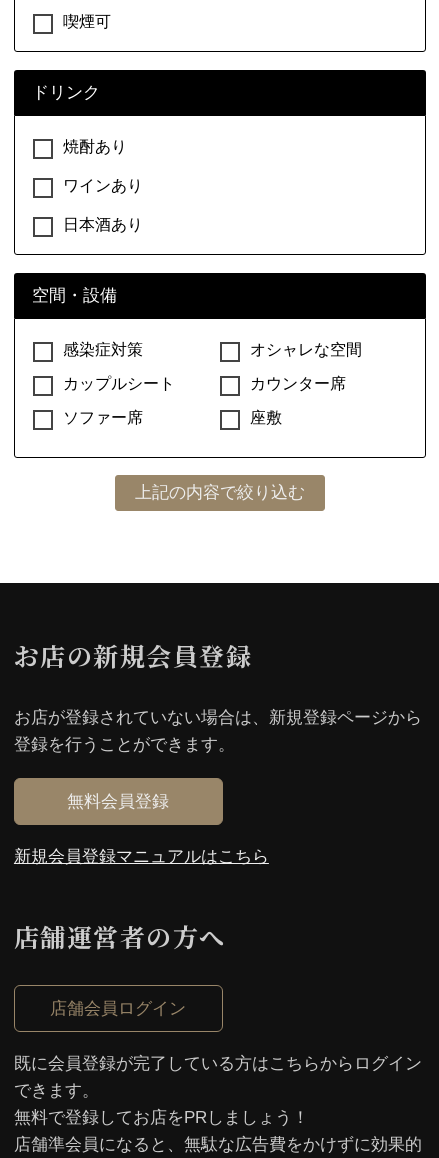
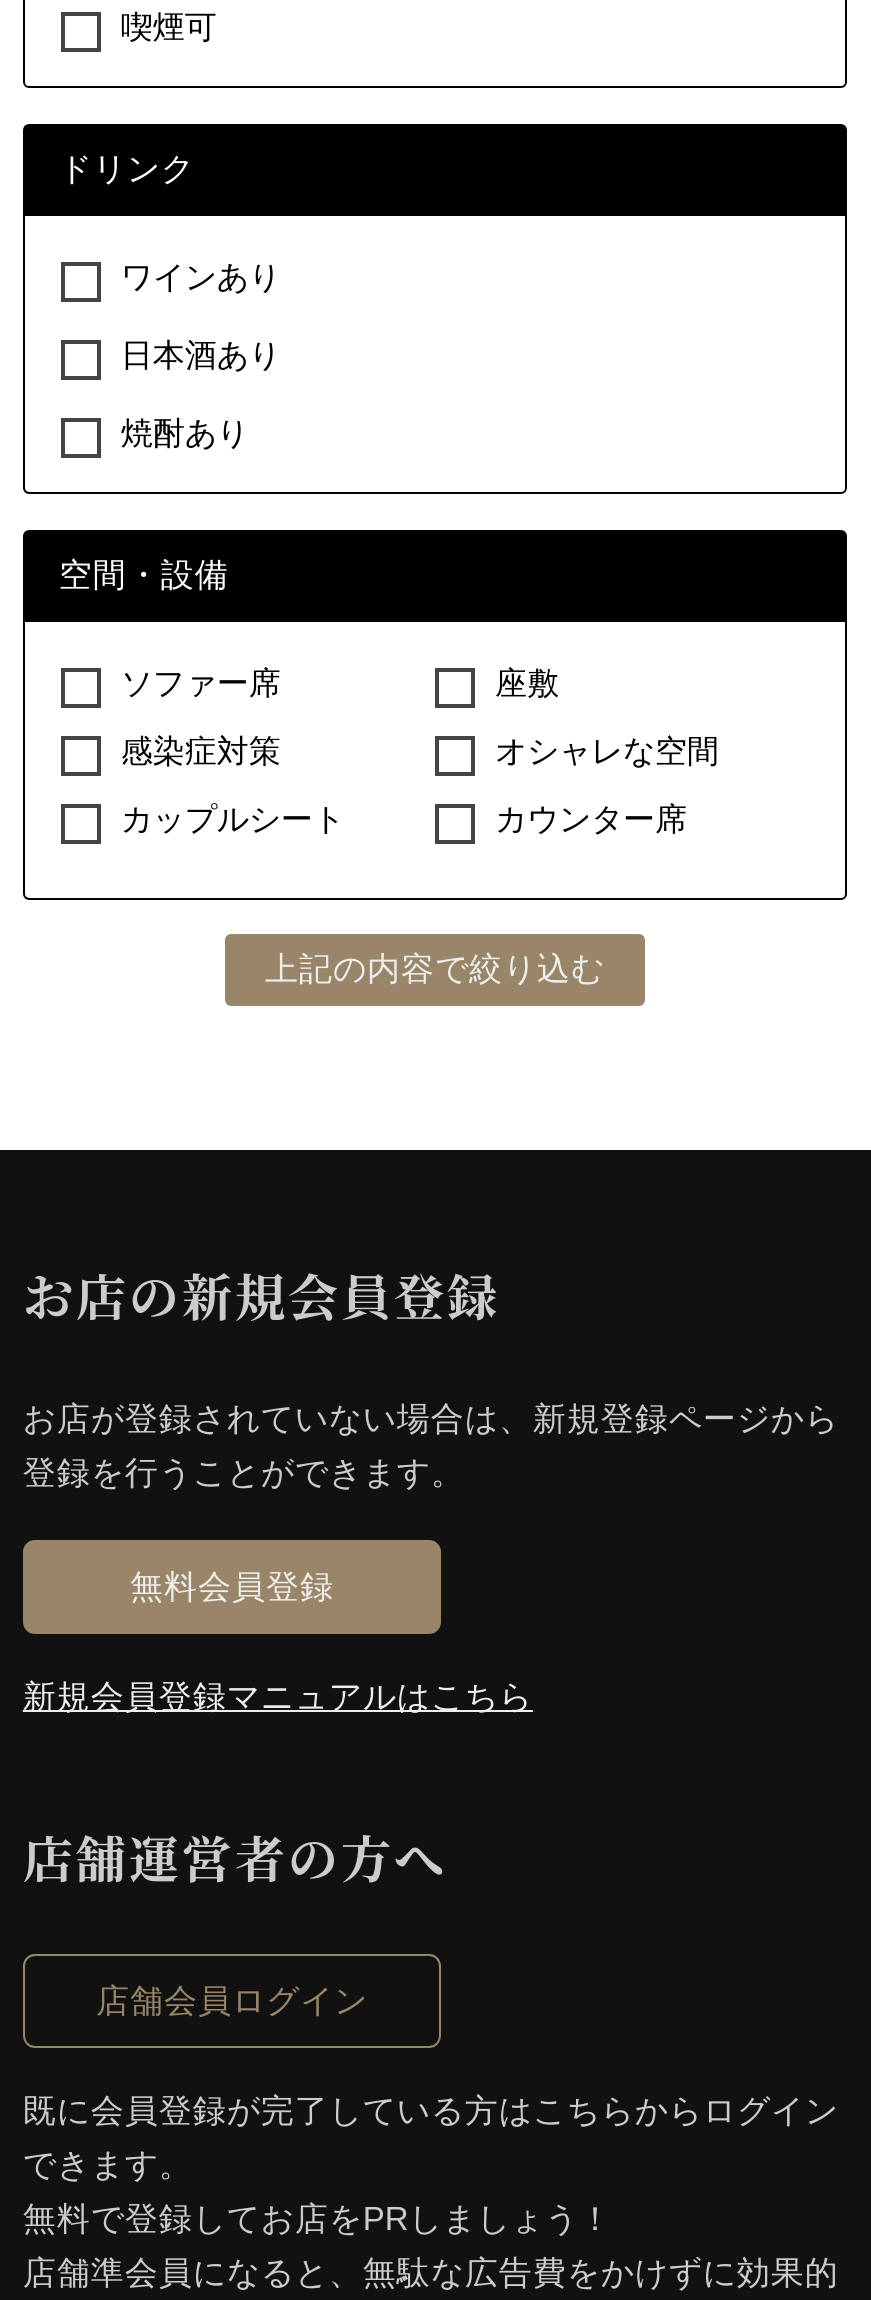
moved down: 焼酎あり

moved up: ワインあり | 日本酒あり

moved down: 感染症対策 | オシャレな空間 | カップルシート | カウンター席

moved up: ソファー席 | 座敷
